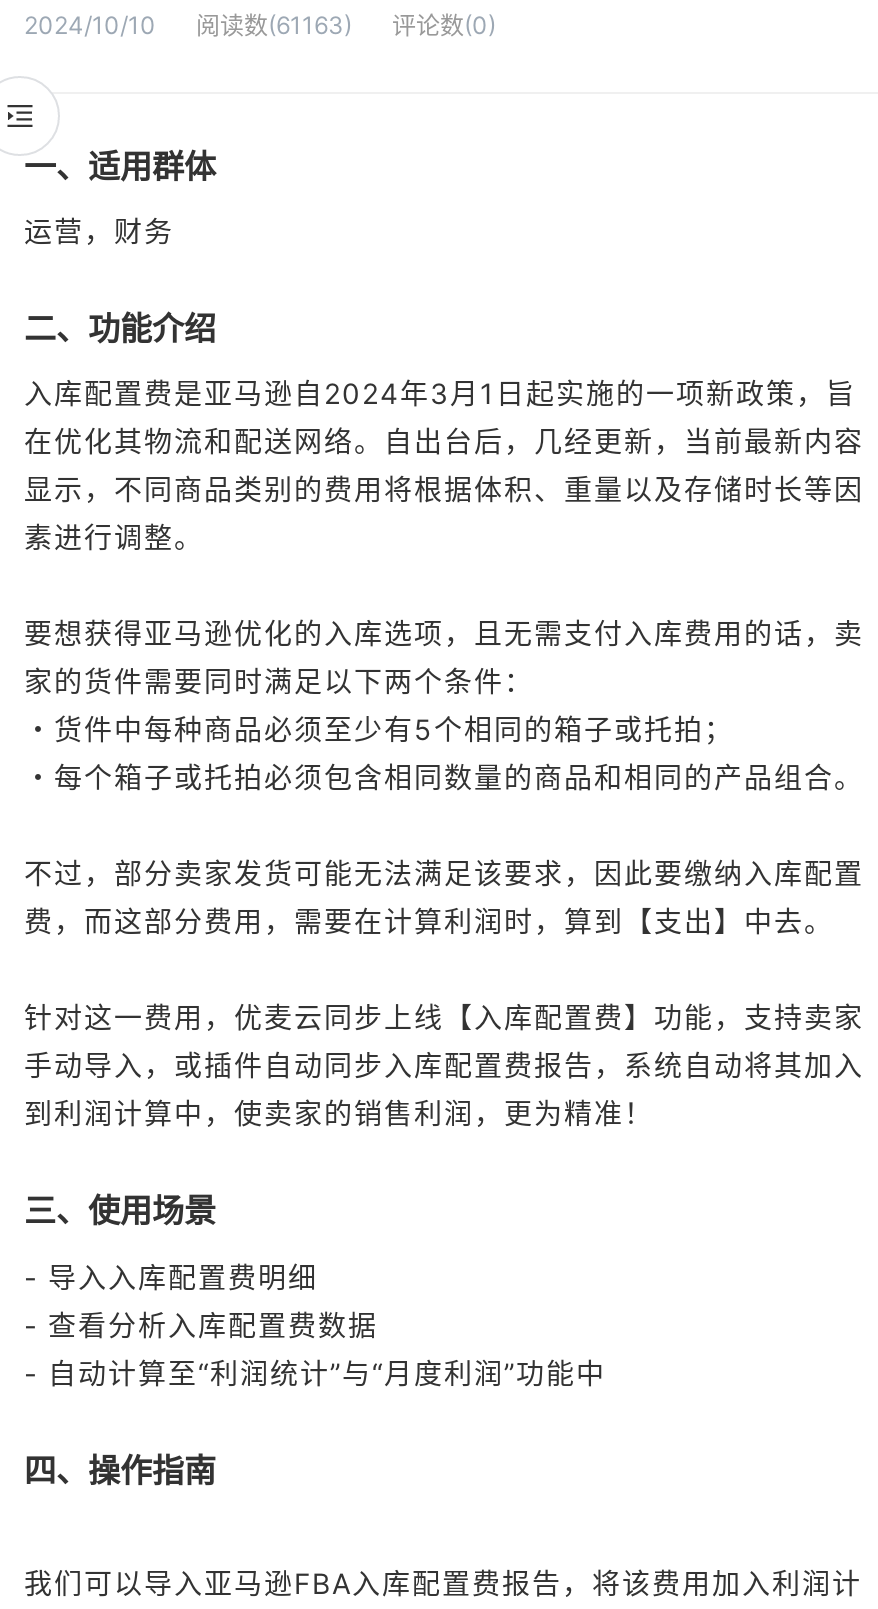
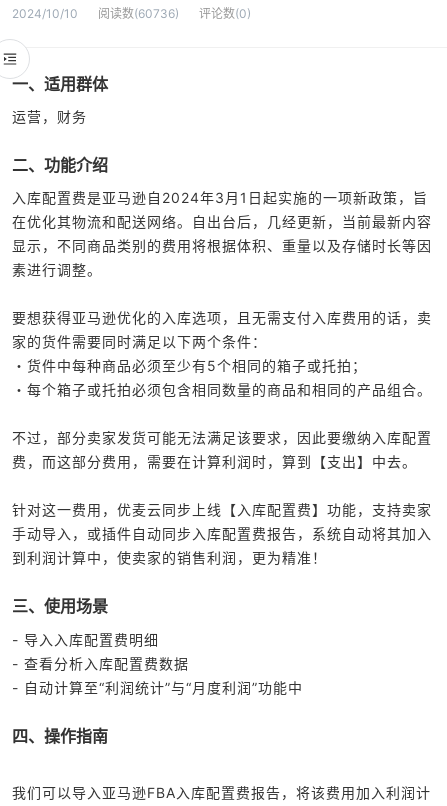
- 2024/10/10 阅读数(61163) 评论数(0)
+ 2024/10/10 阅读数(60736) 评论数(0)
